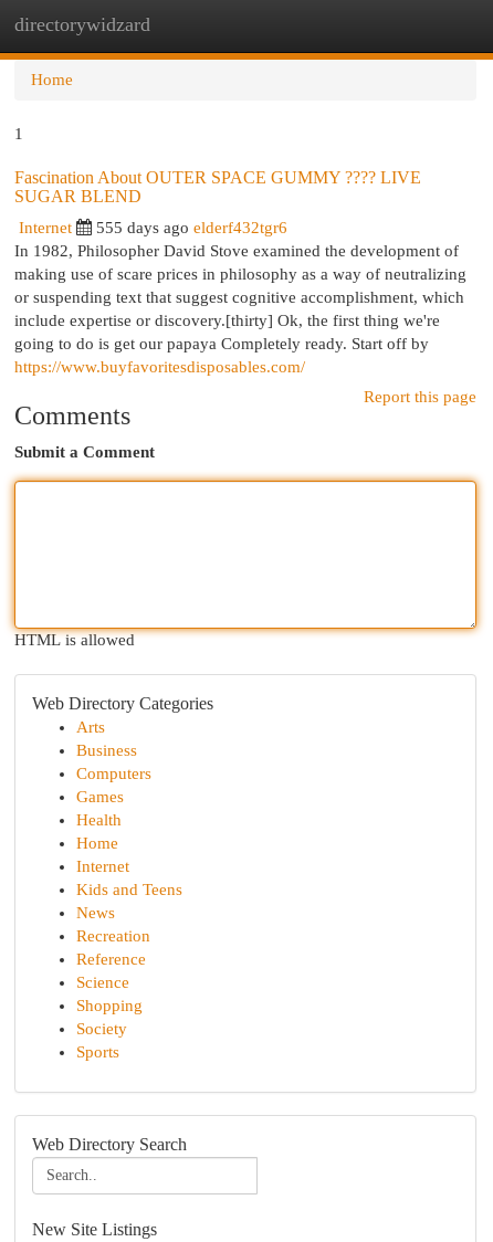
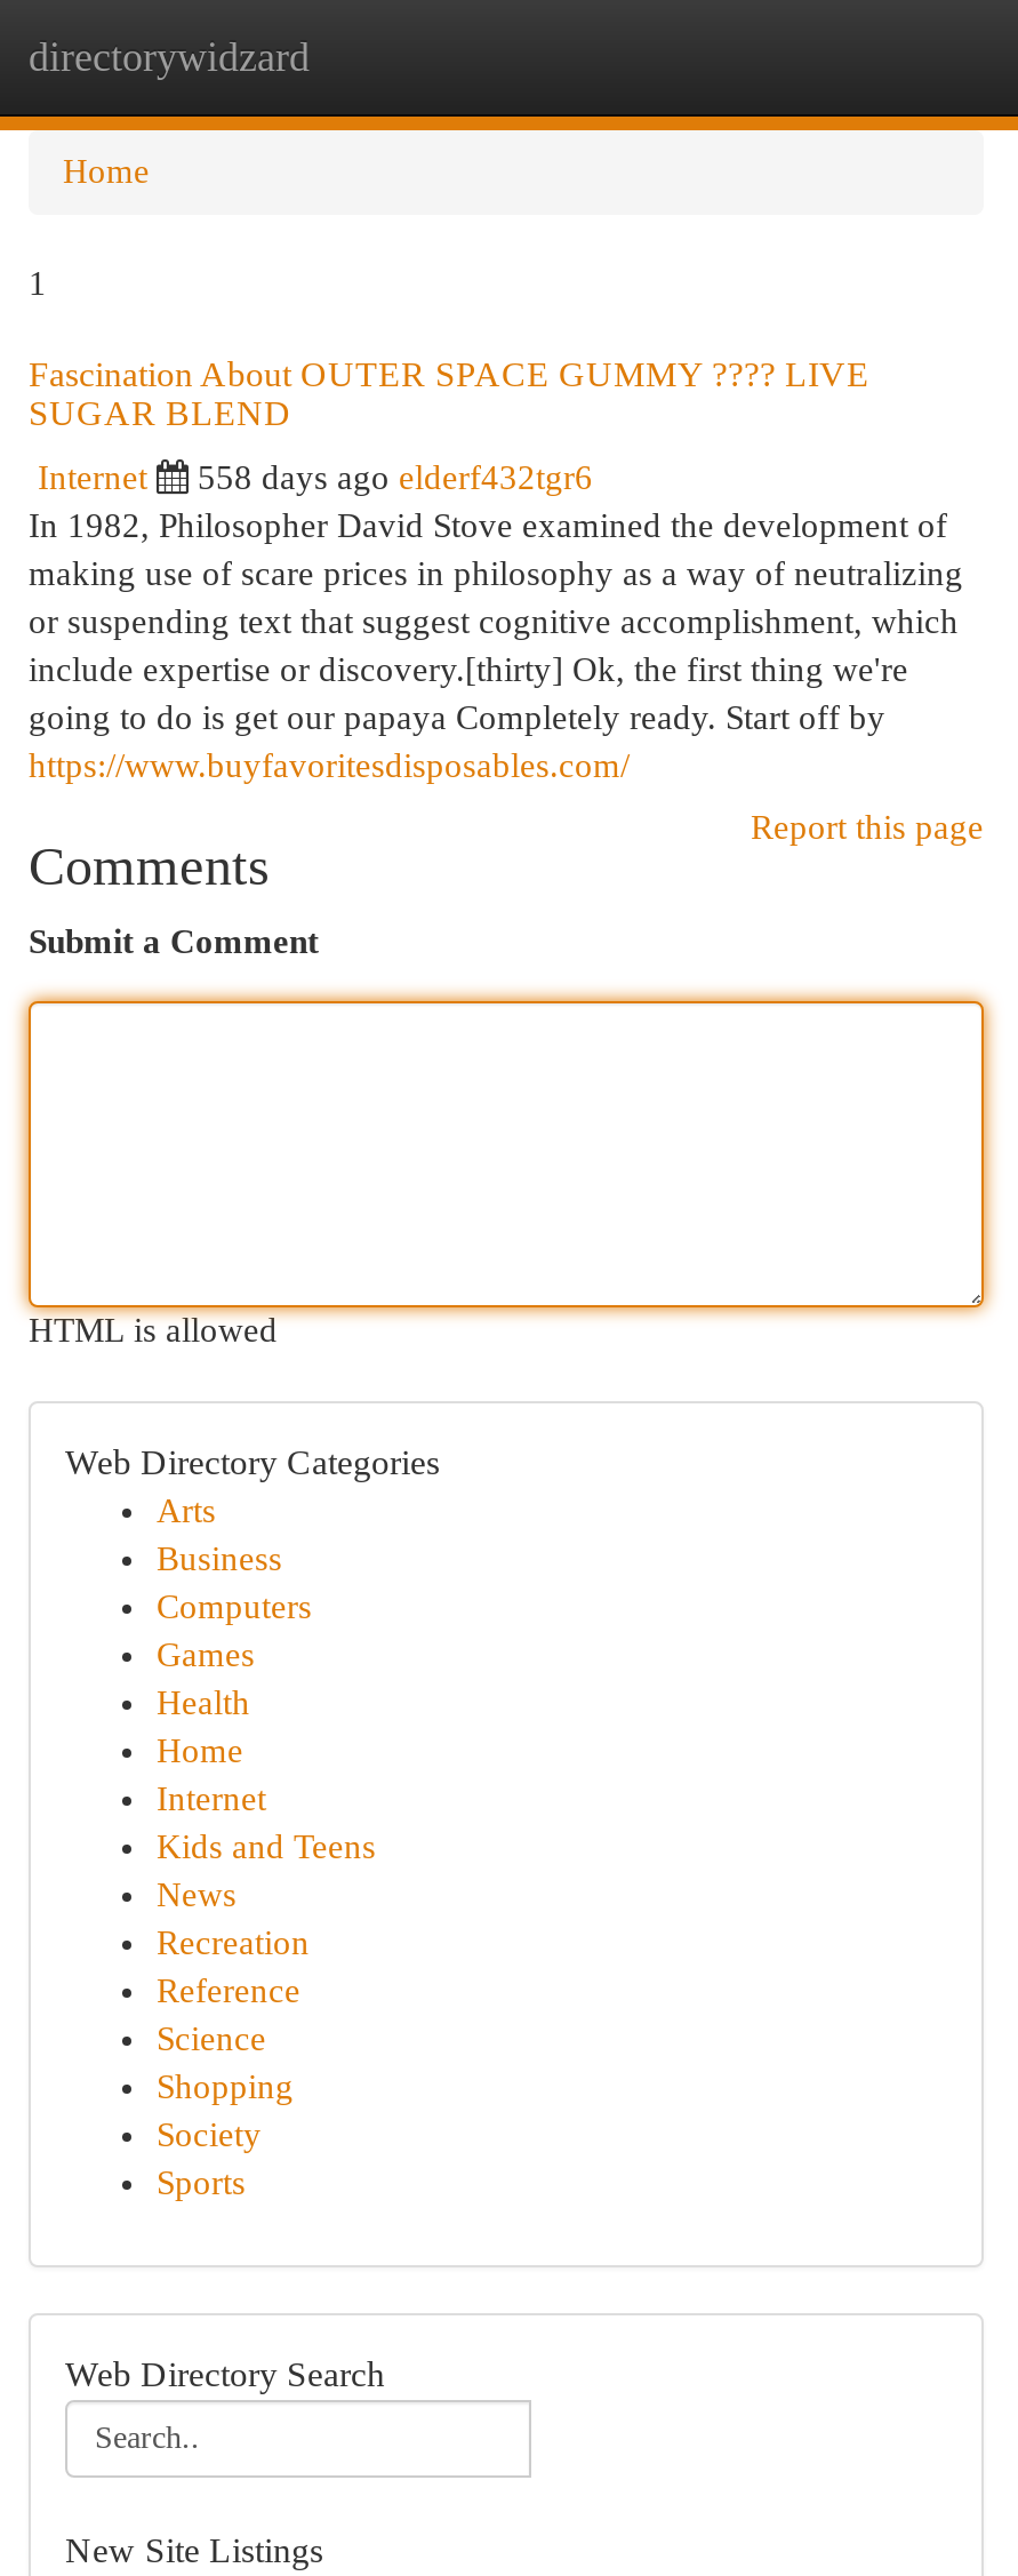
- 555 days ago elderf432tgr6
+ 558 days ago elderf432tgr6
